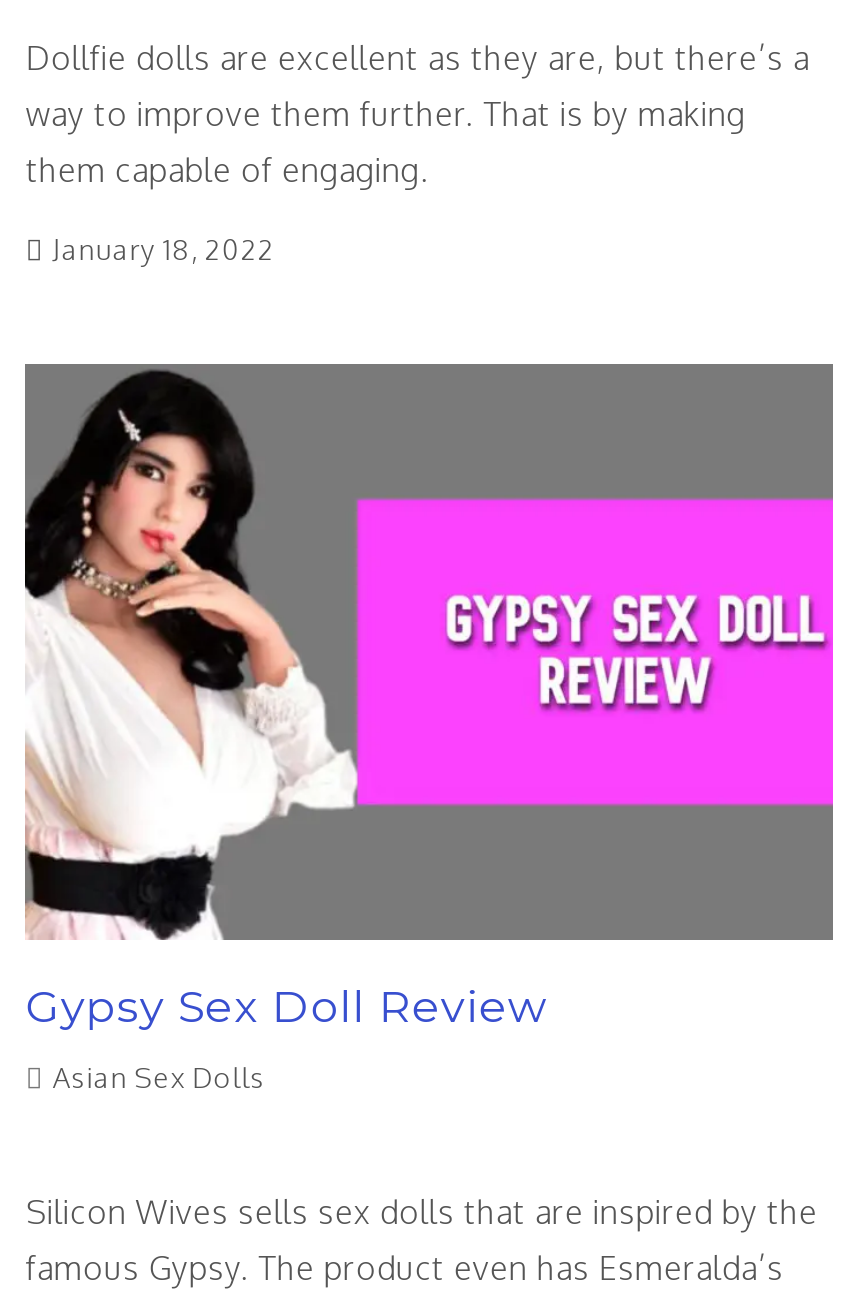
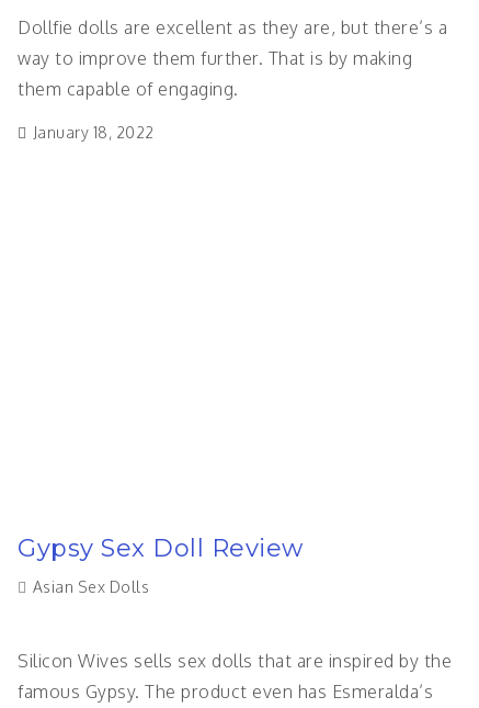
- [image]
